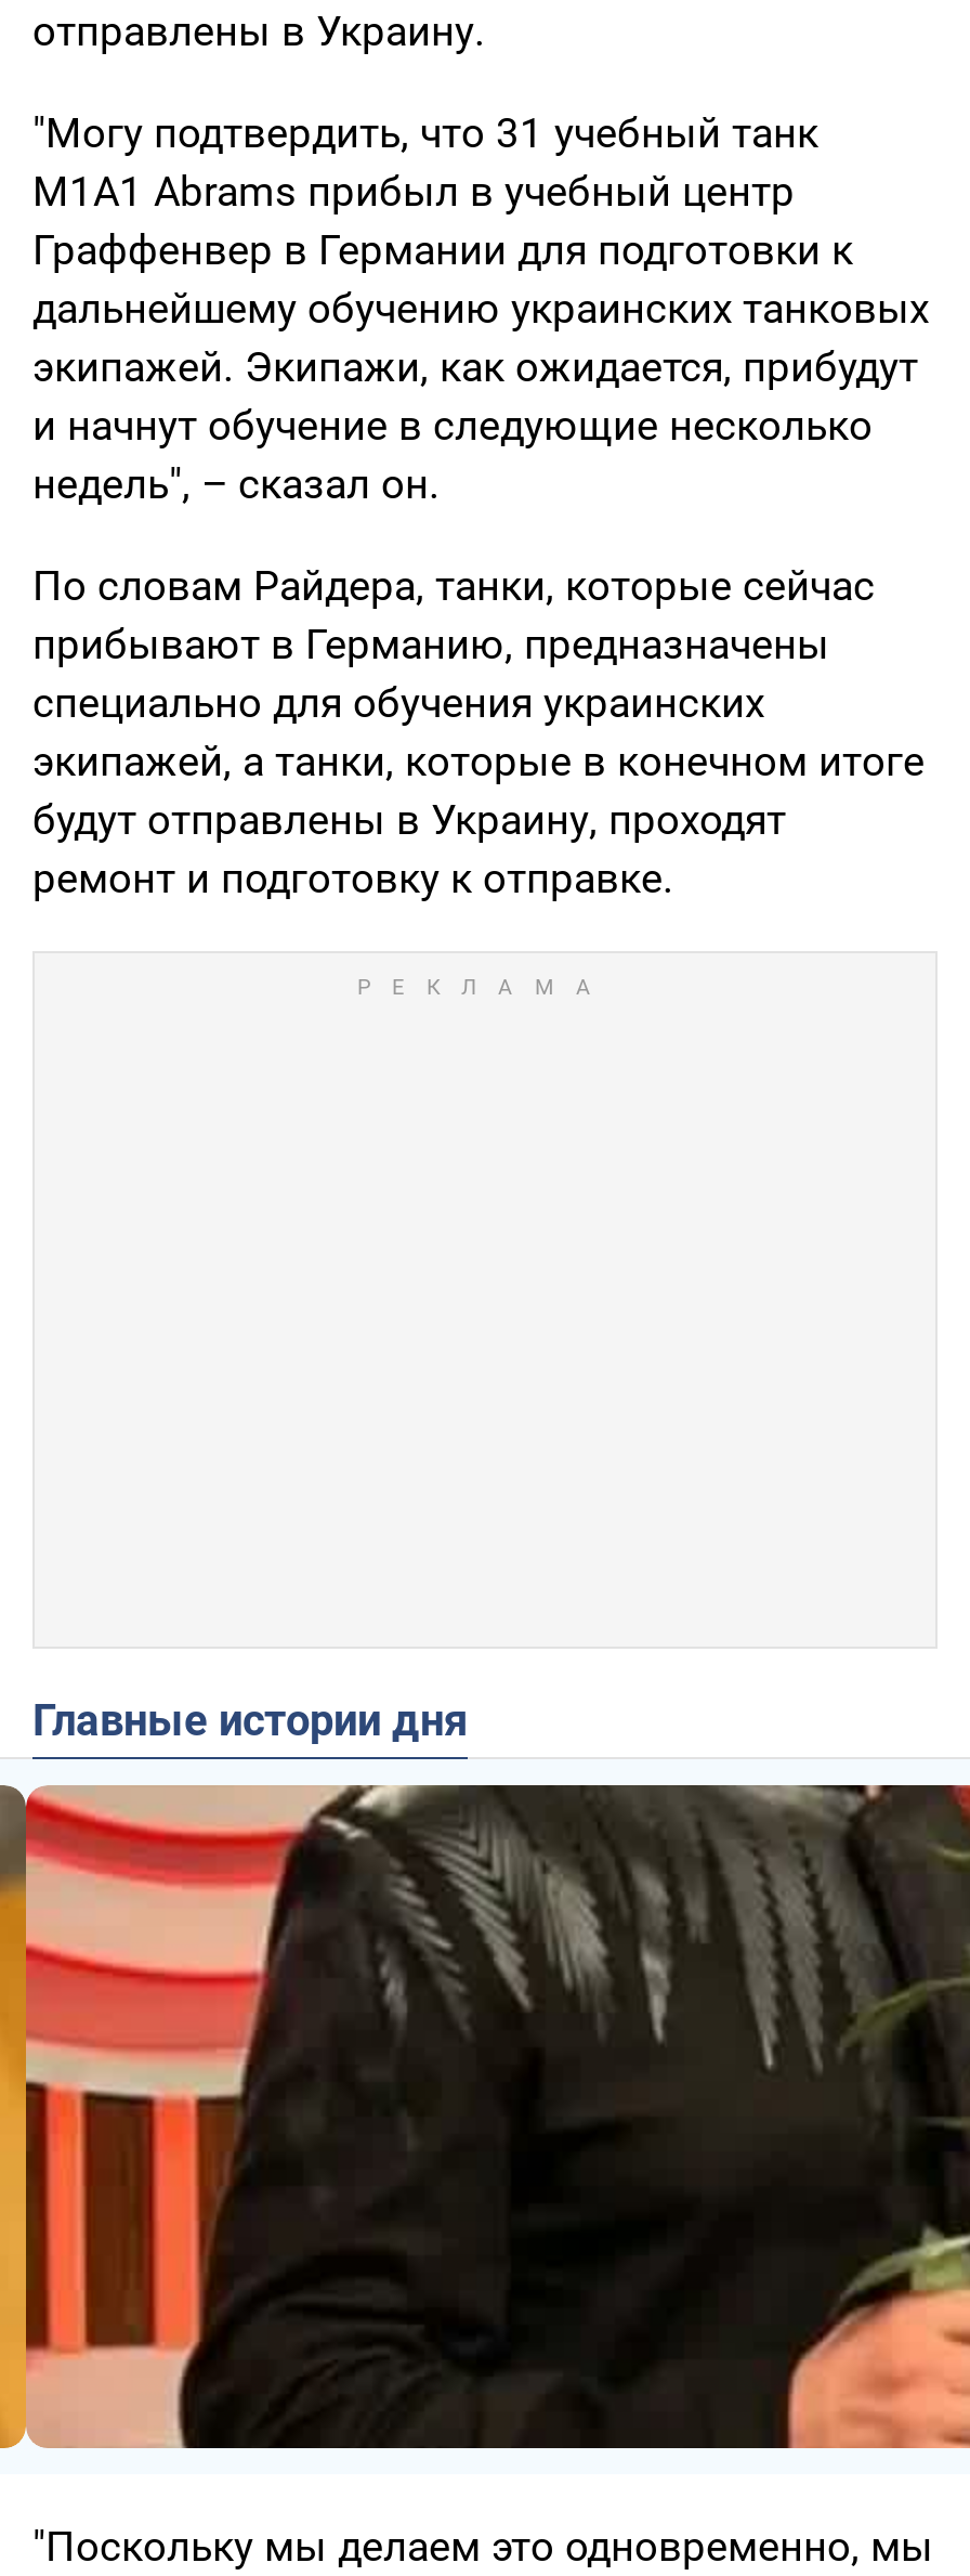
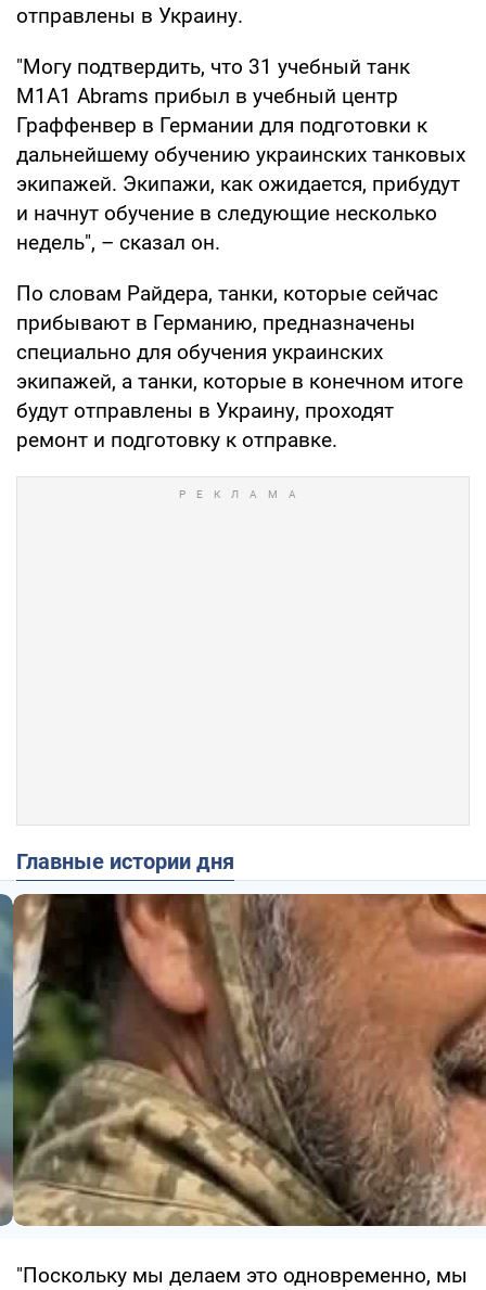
- [image]
+ [image]
